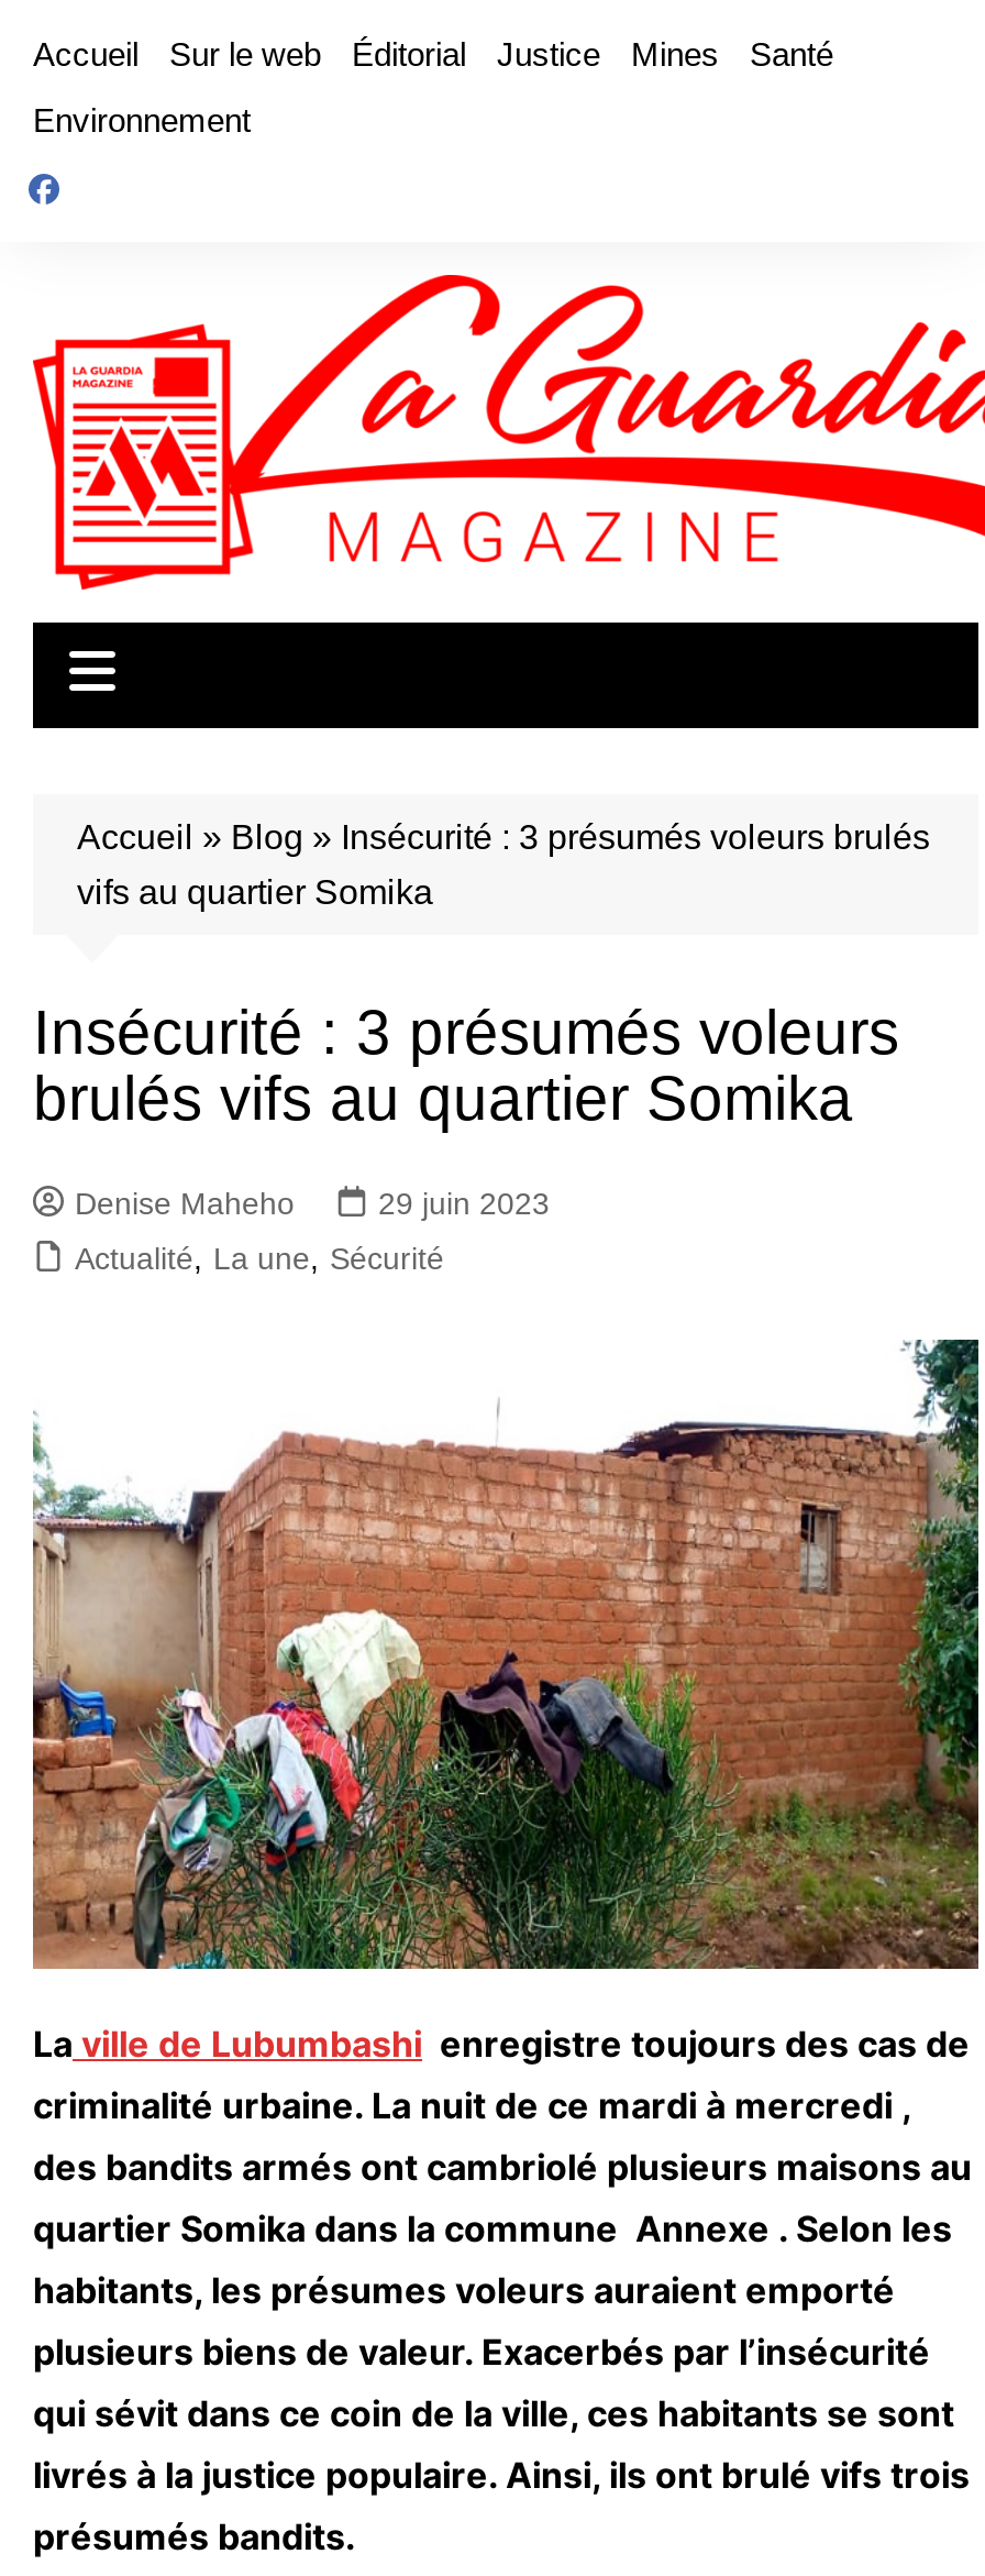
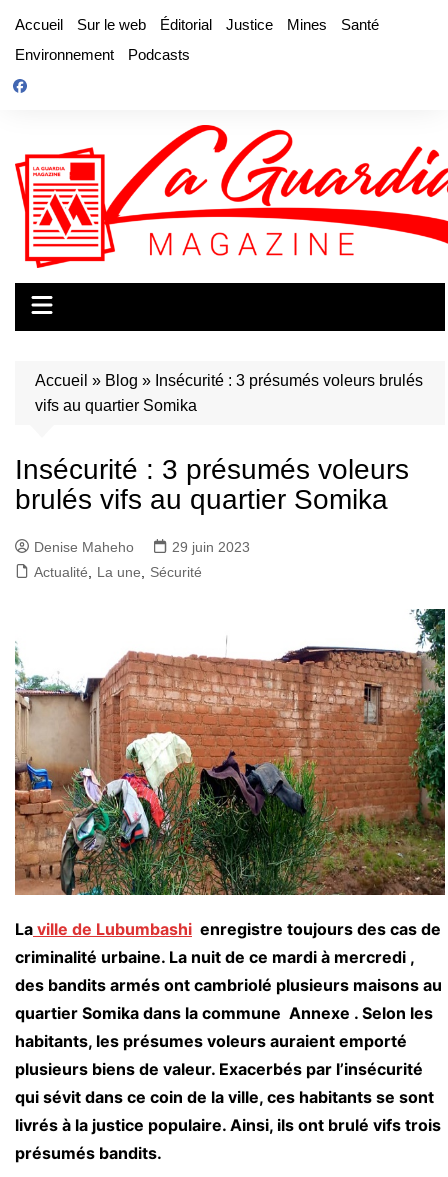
+ Podcasts
